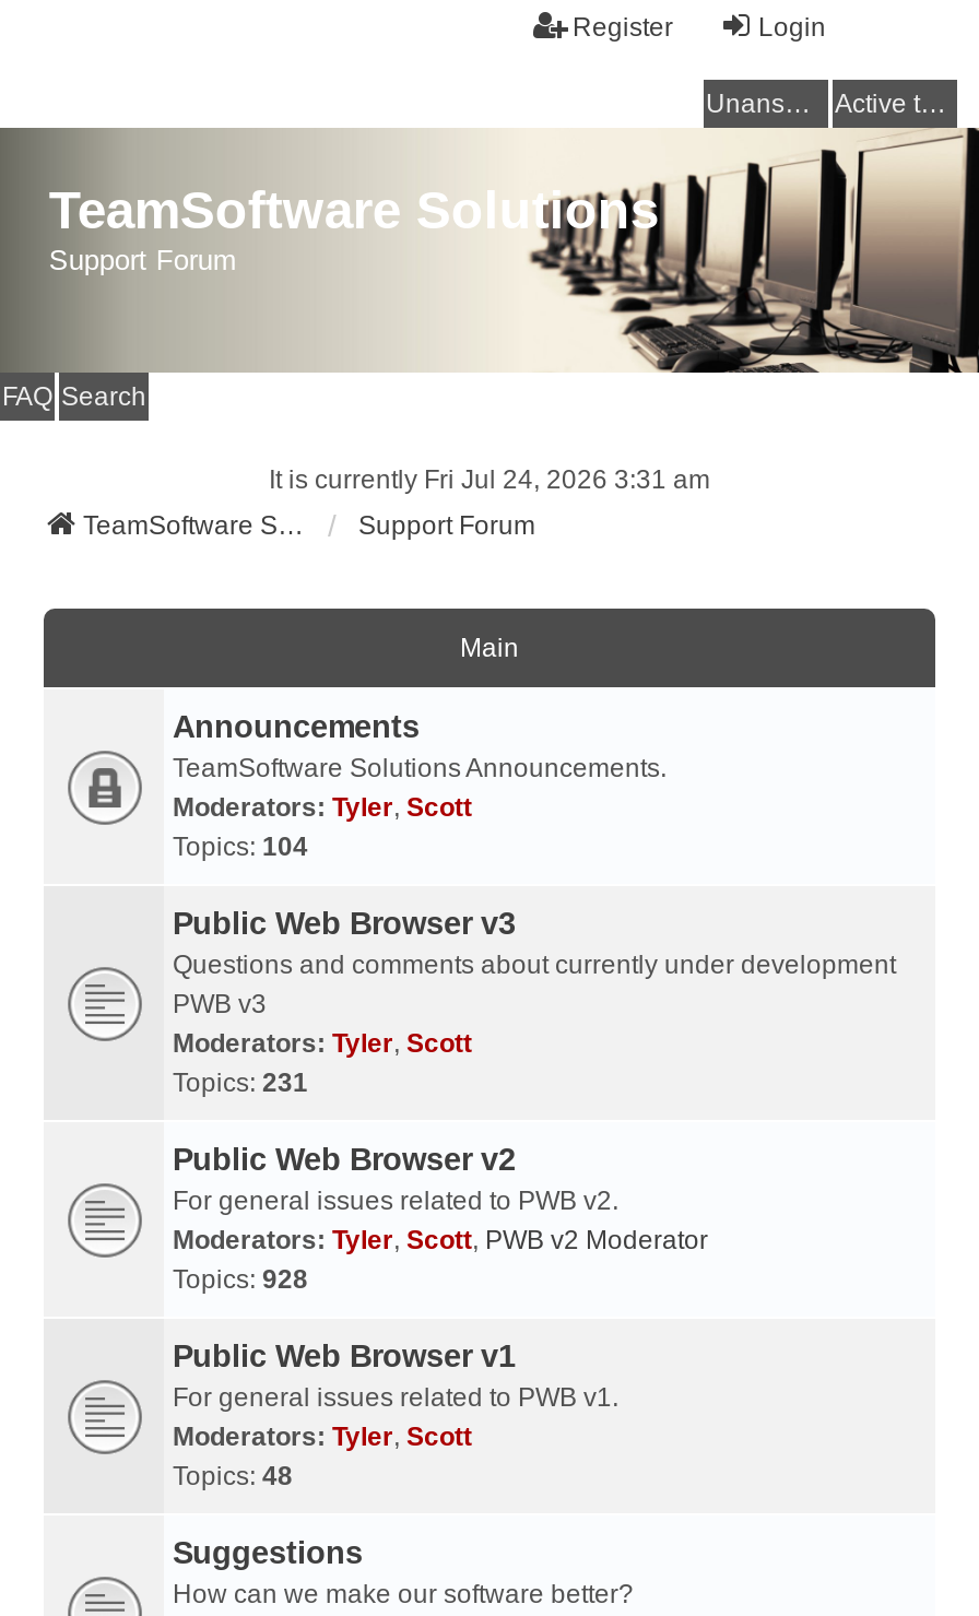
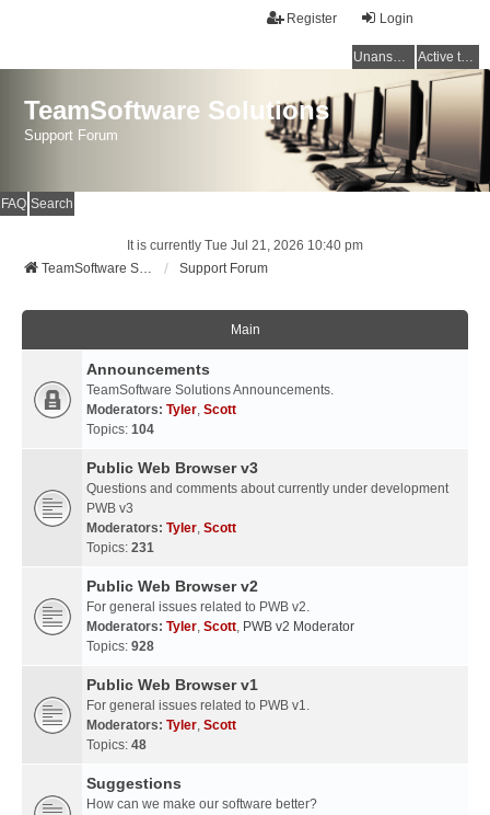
- It is currently Fri Jul 24, 2026 3:31 am
+ It is currently Tue Jul 21, 2026 10:40 pm
